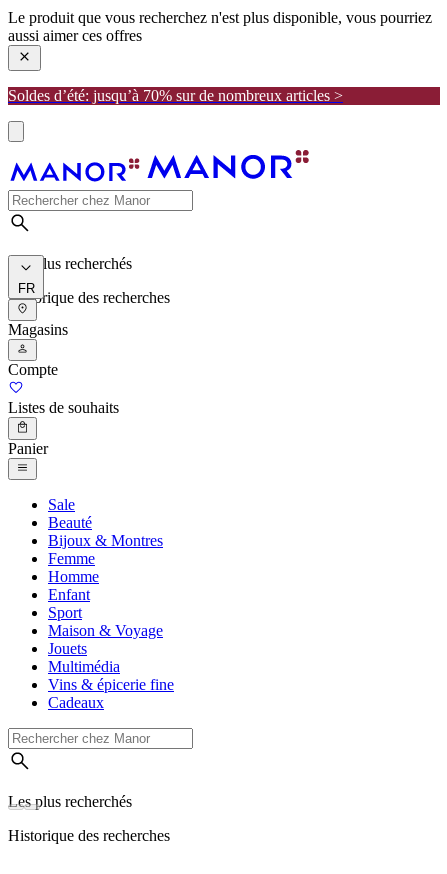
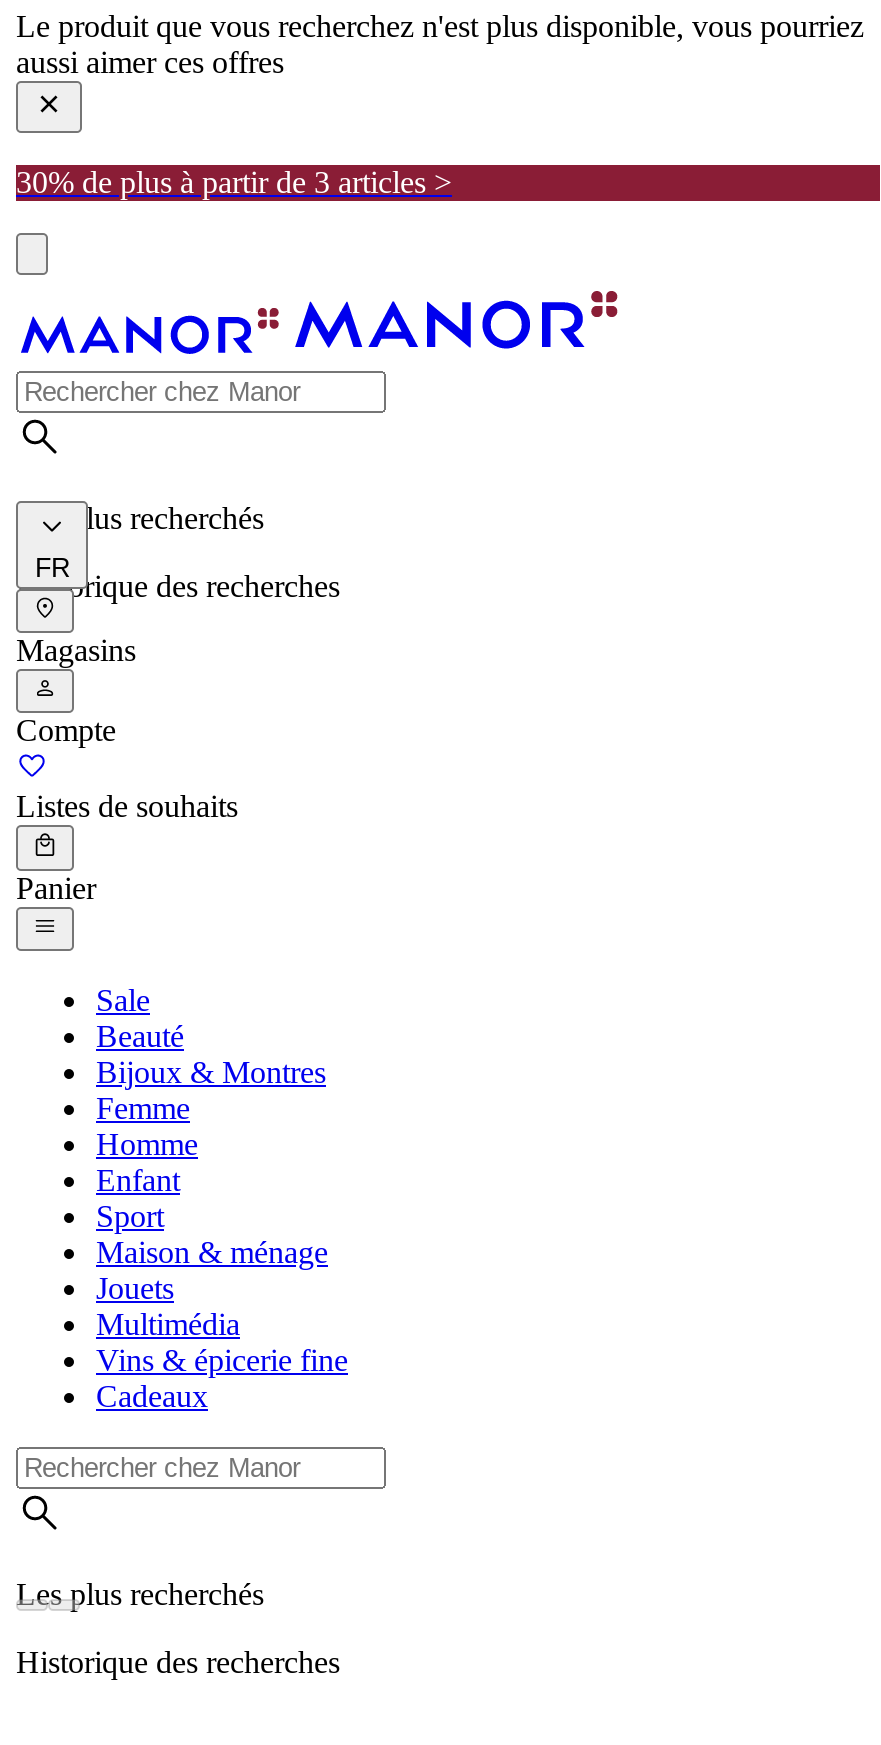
- Soldes d’été: jusqu’à 70% sur de nombreux articles >
+ 30% de plus à partir de 3 articles >

- Maison & Voyage
+ Maison & ménage
